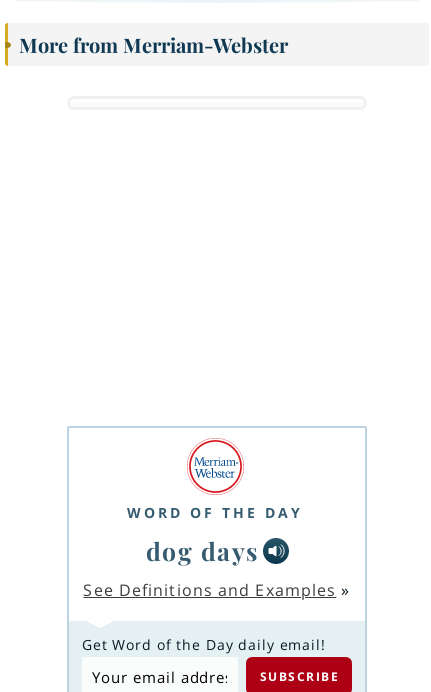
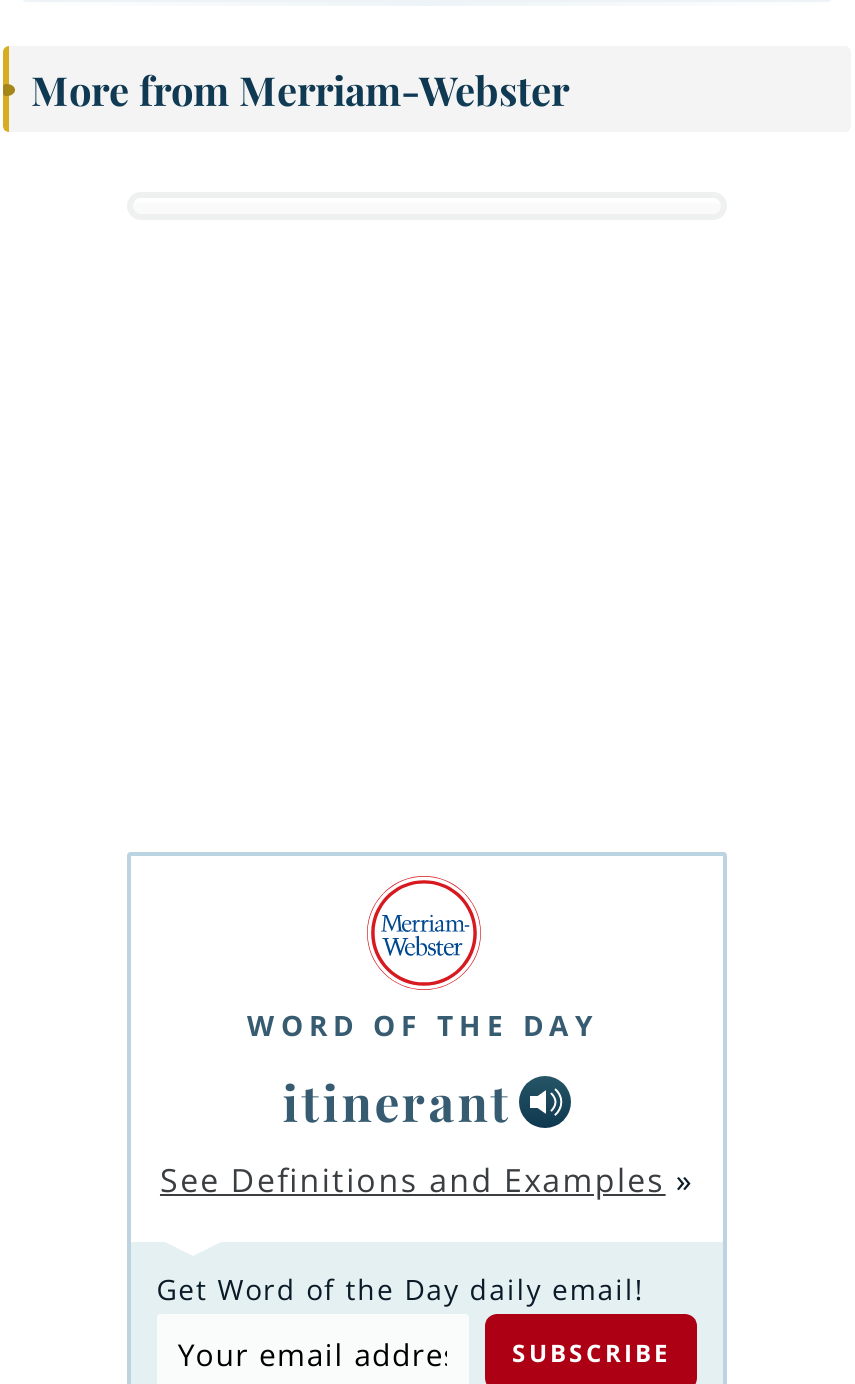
- dog days
+ itinerant
